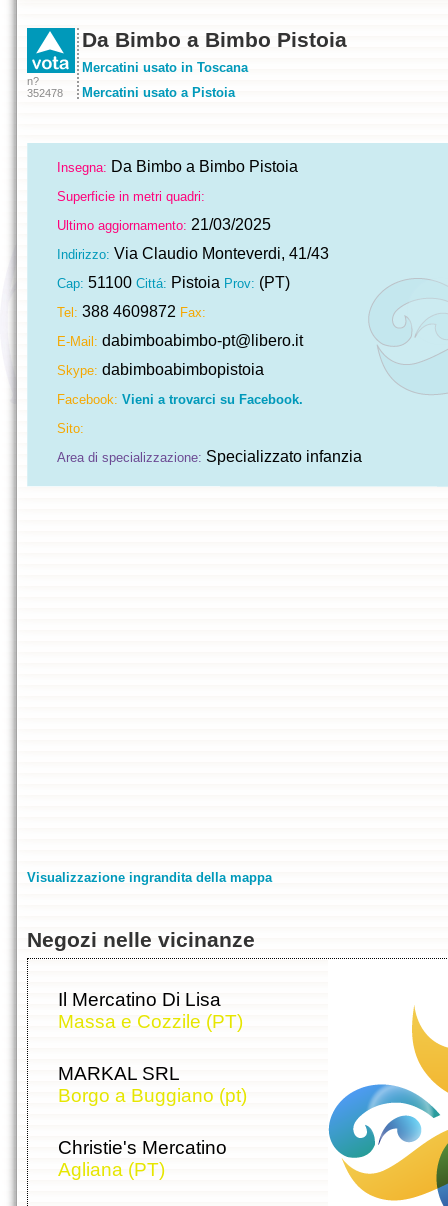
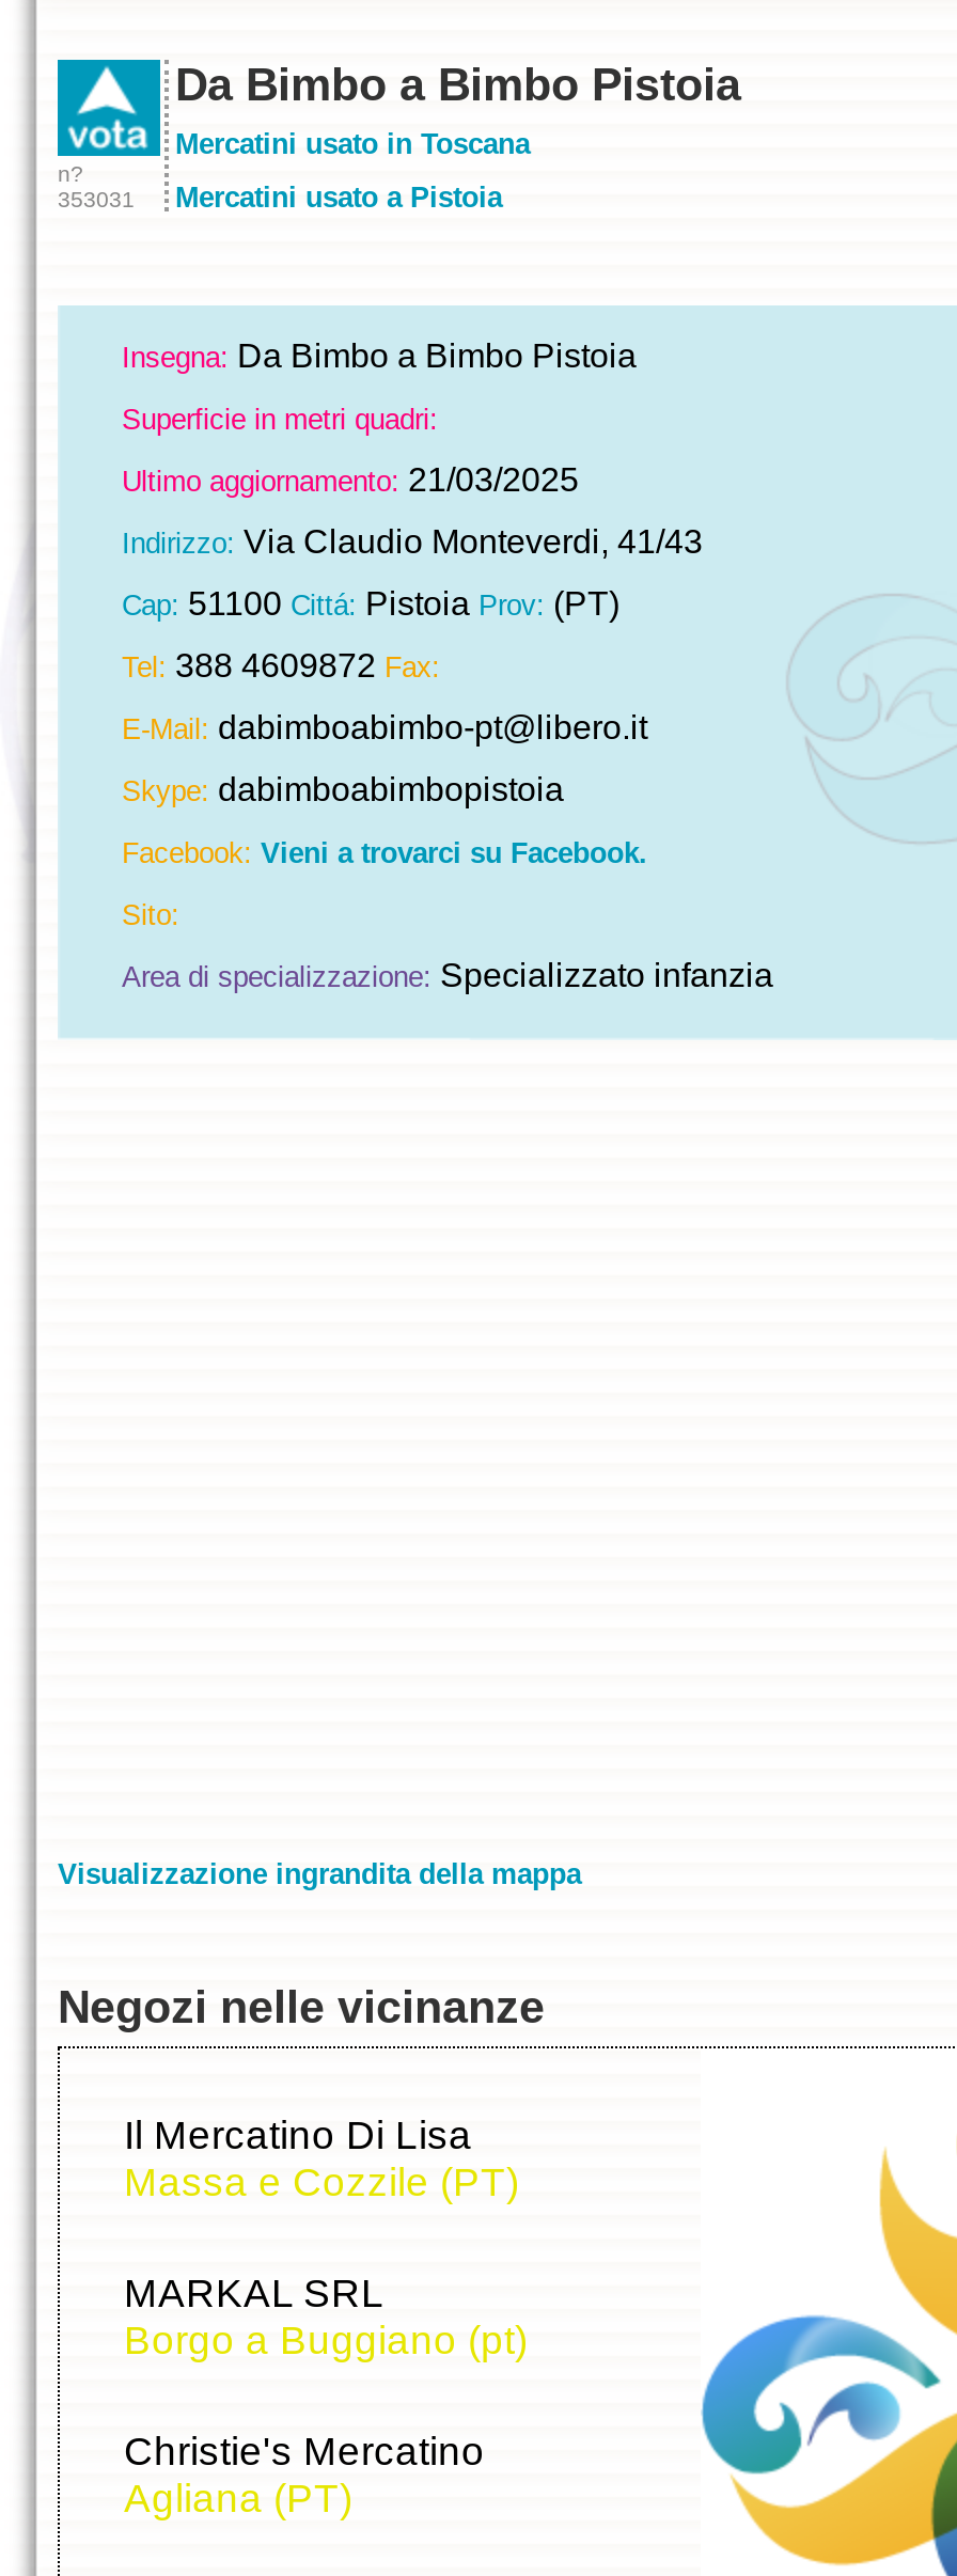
- 352478 Mercatini usato a Pistoia
+ 353031 Mercatini usato a Pistoia
